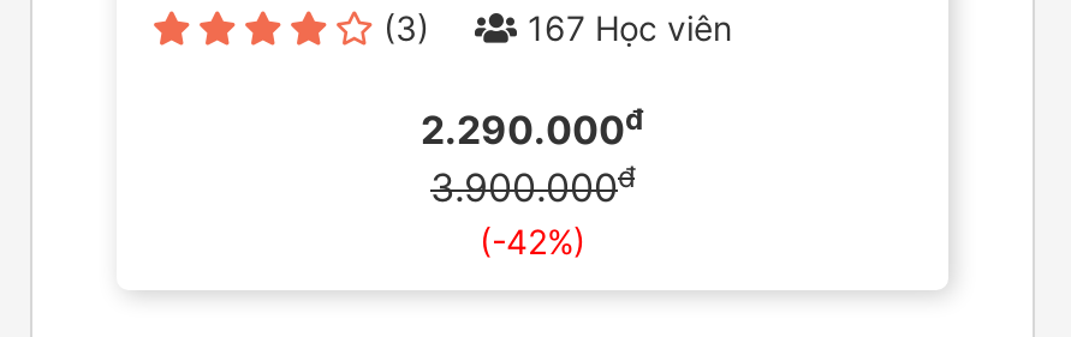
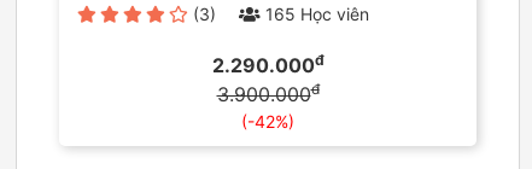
- 167 Học viên
+ 165 Học viên
